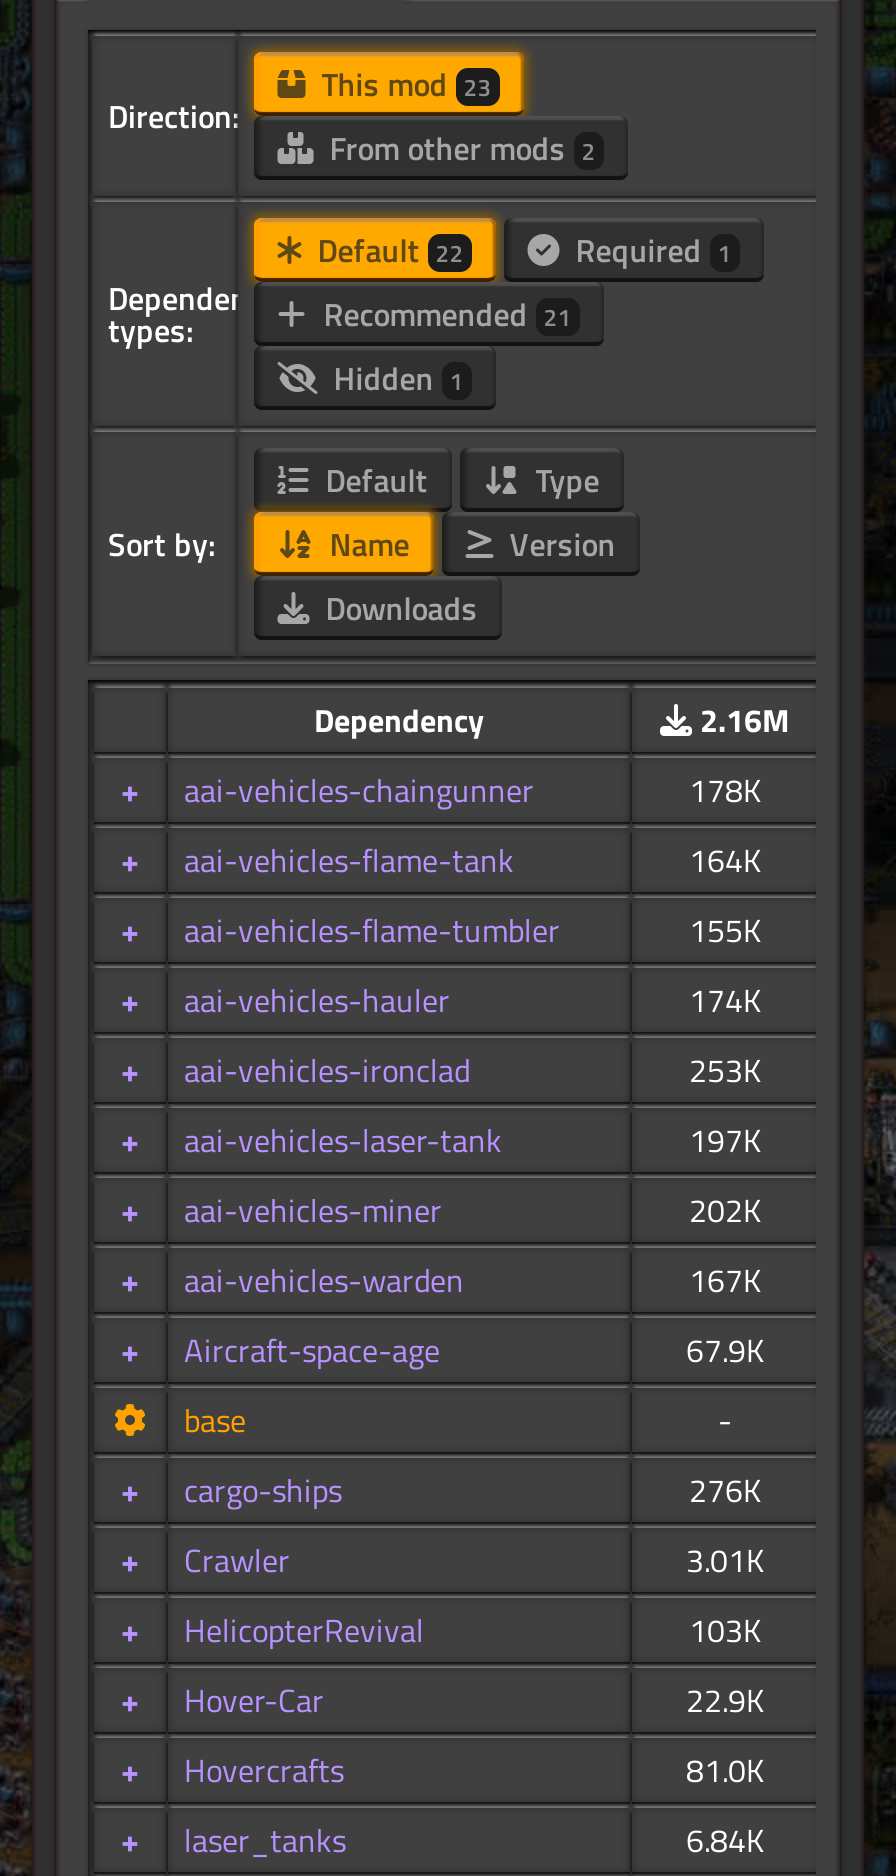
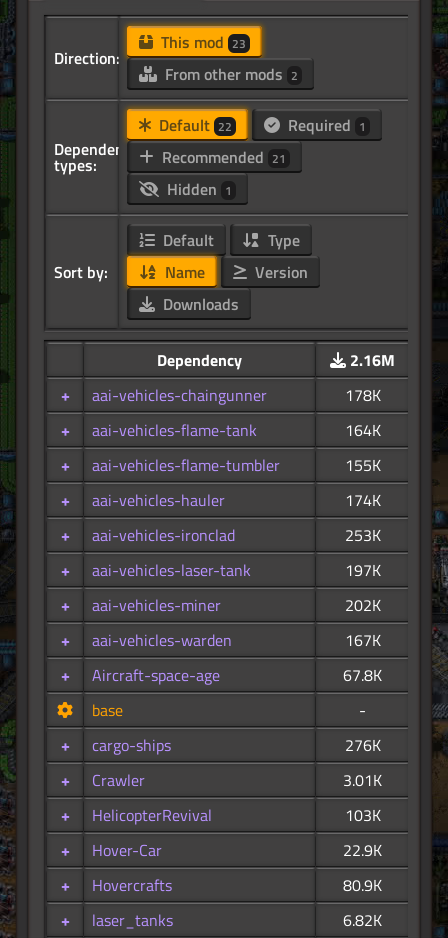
- 67.9K
+ 67.8K

- 81.0K
+ 80.9K

- 6.84K
+ 6.82K
